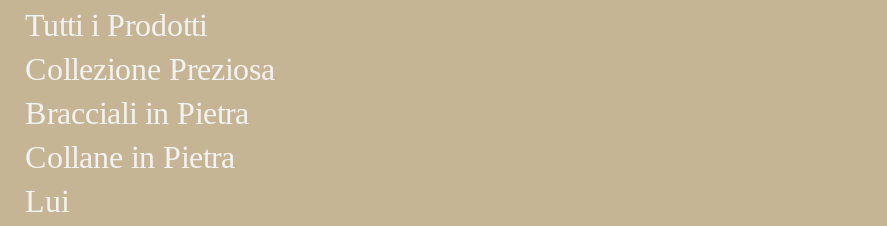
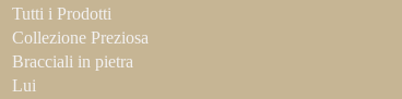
- Bracciali in Pietra
- Collane in Pietra
+ Bracciali in pietra
